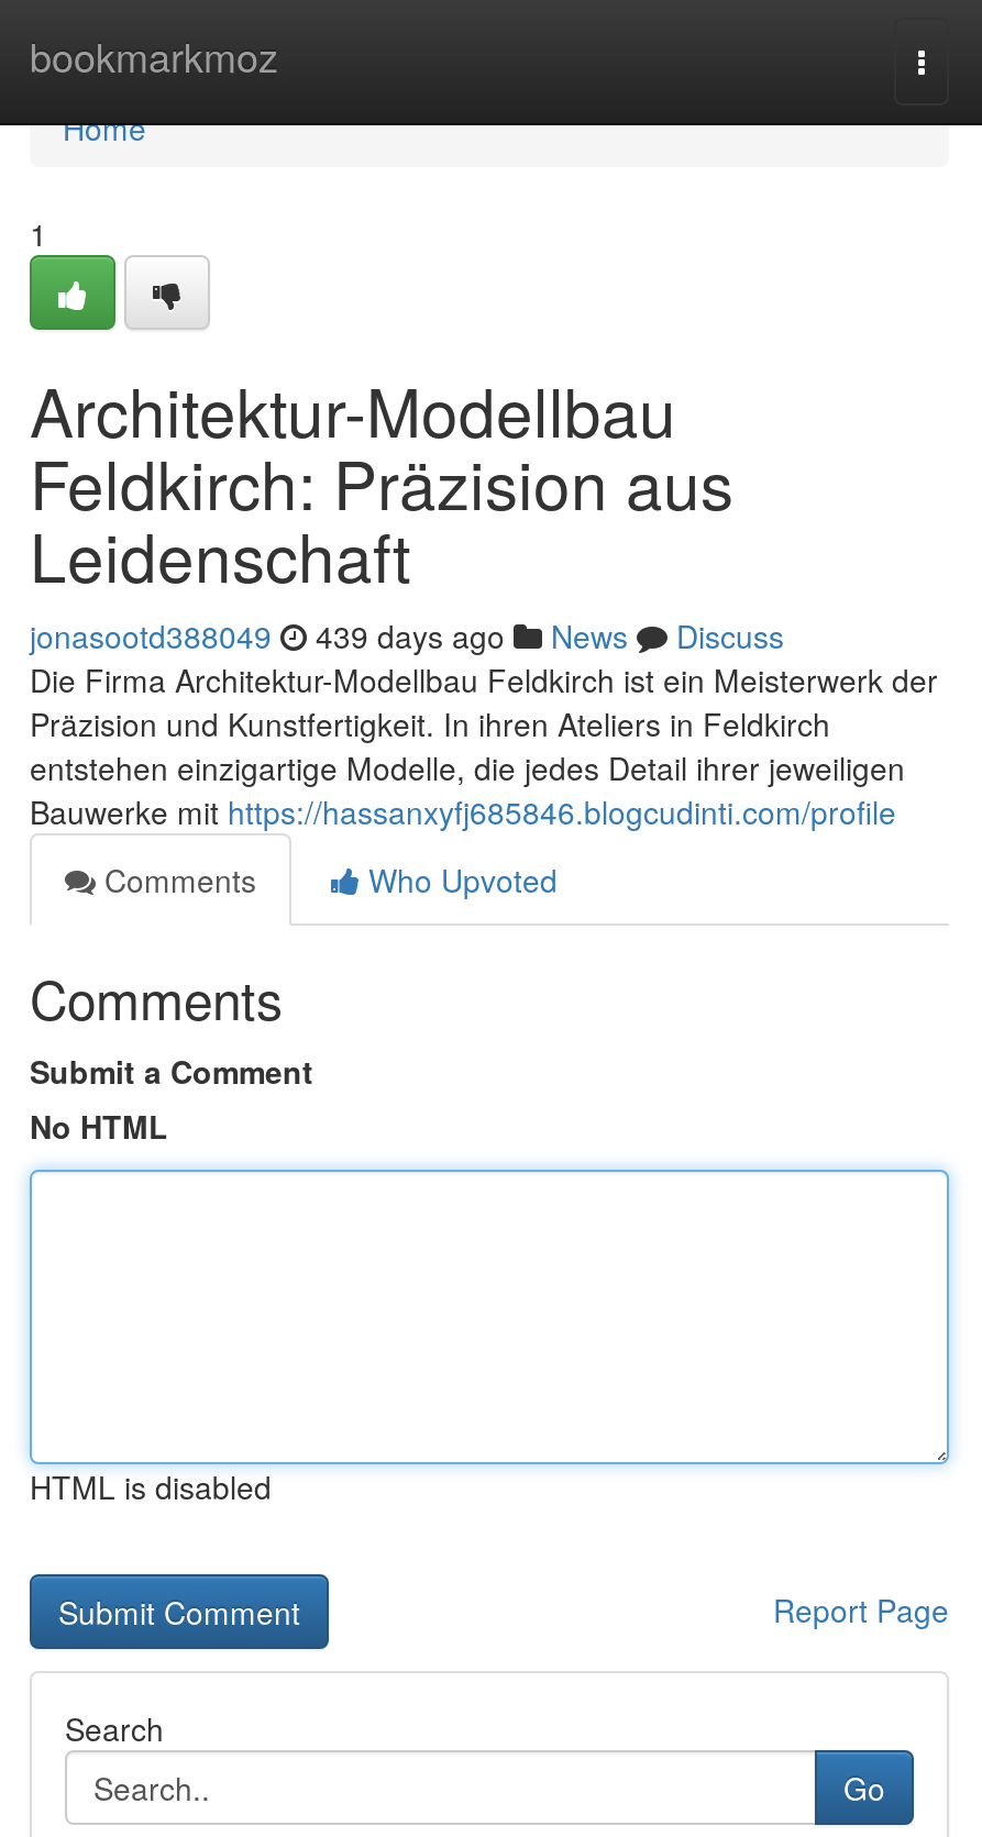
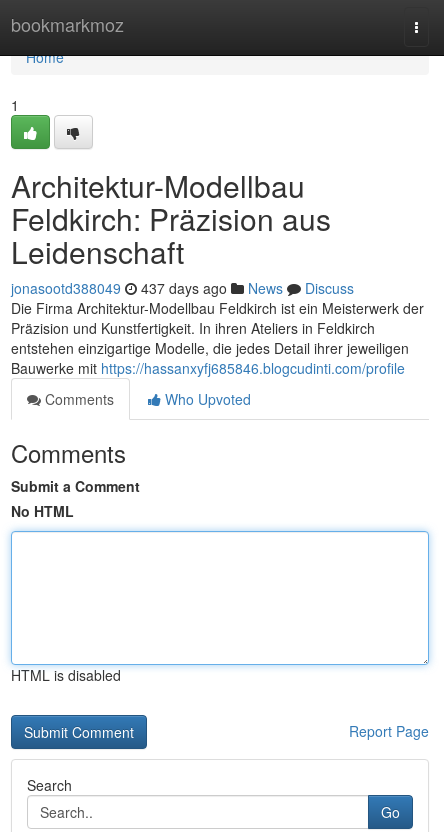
- jonasootd388049 439 days ago News Discuss
+ jonasootd388049 437 days ago News Discuss
